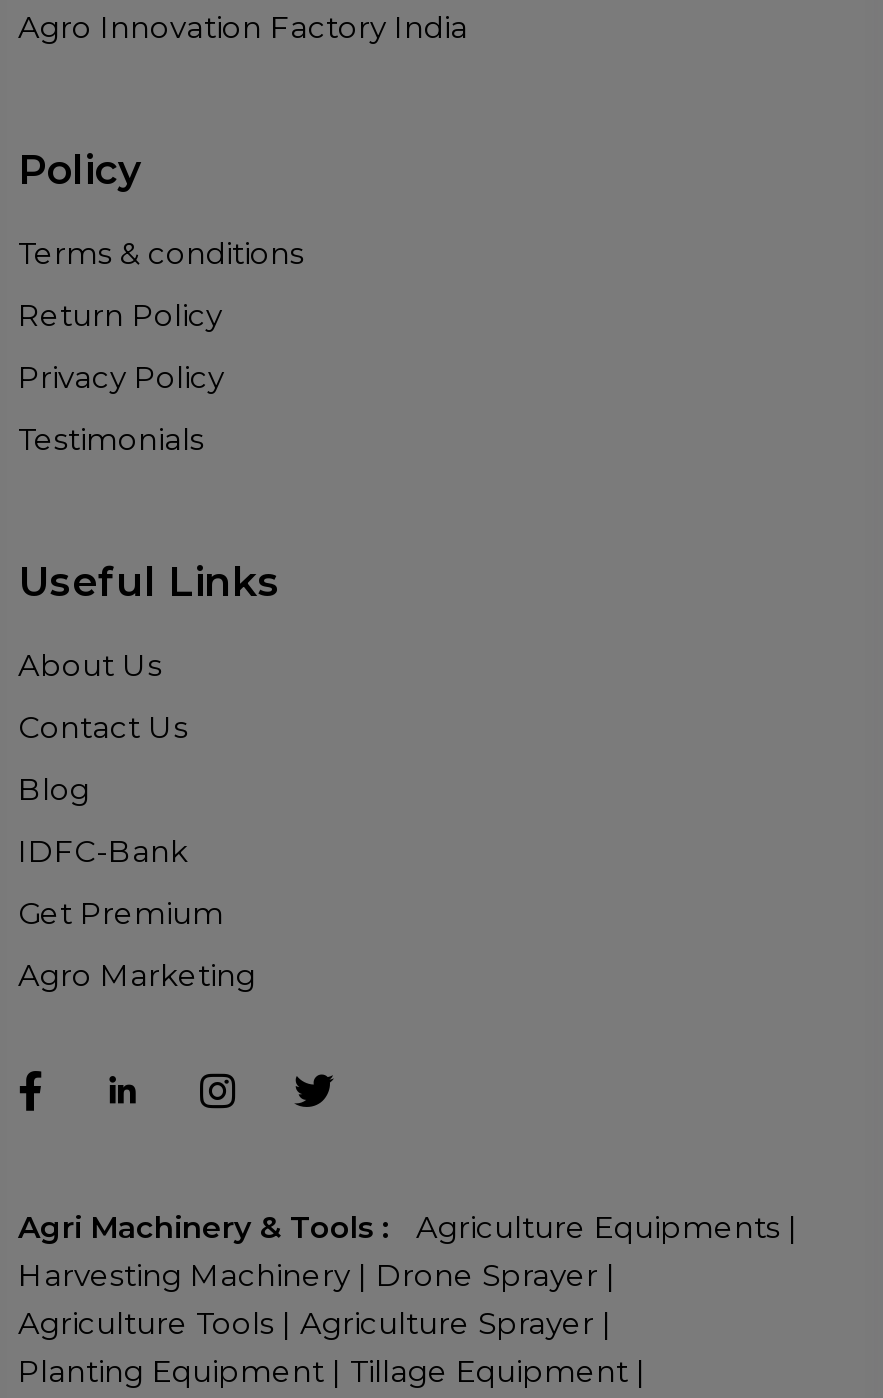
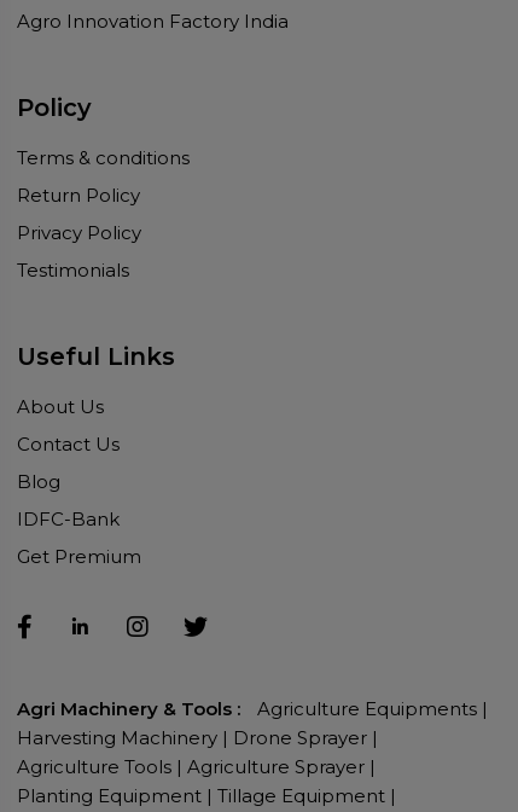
- Agro Marketing
